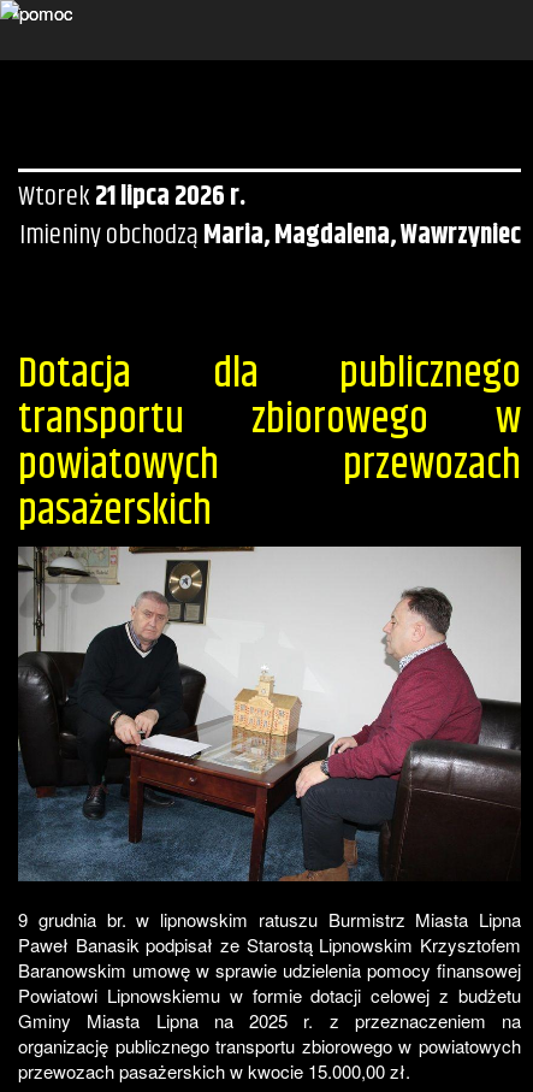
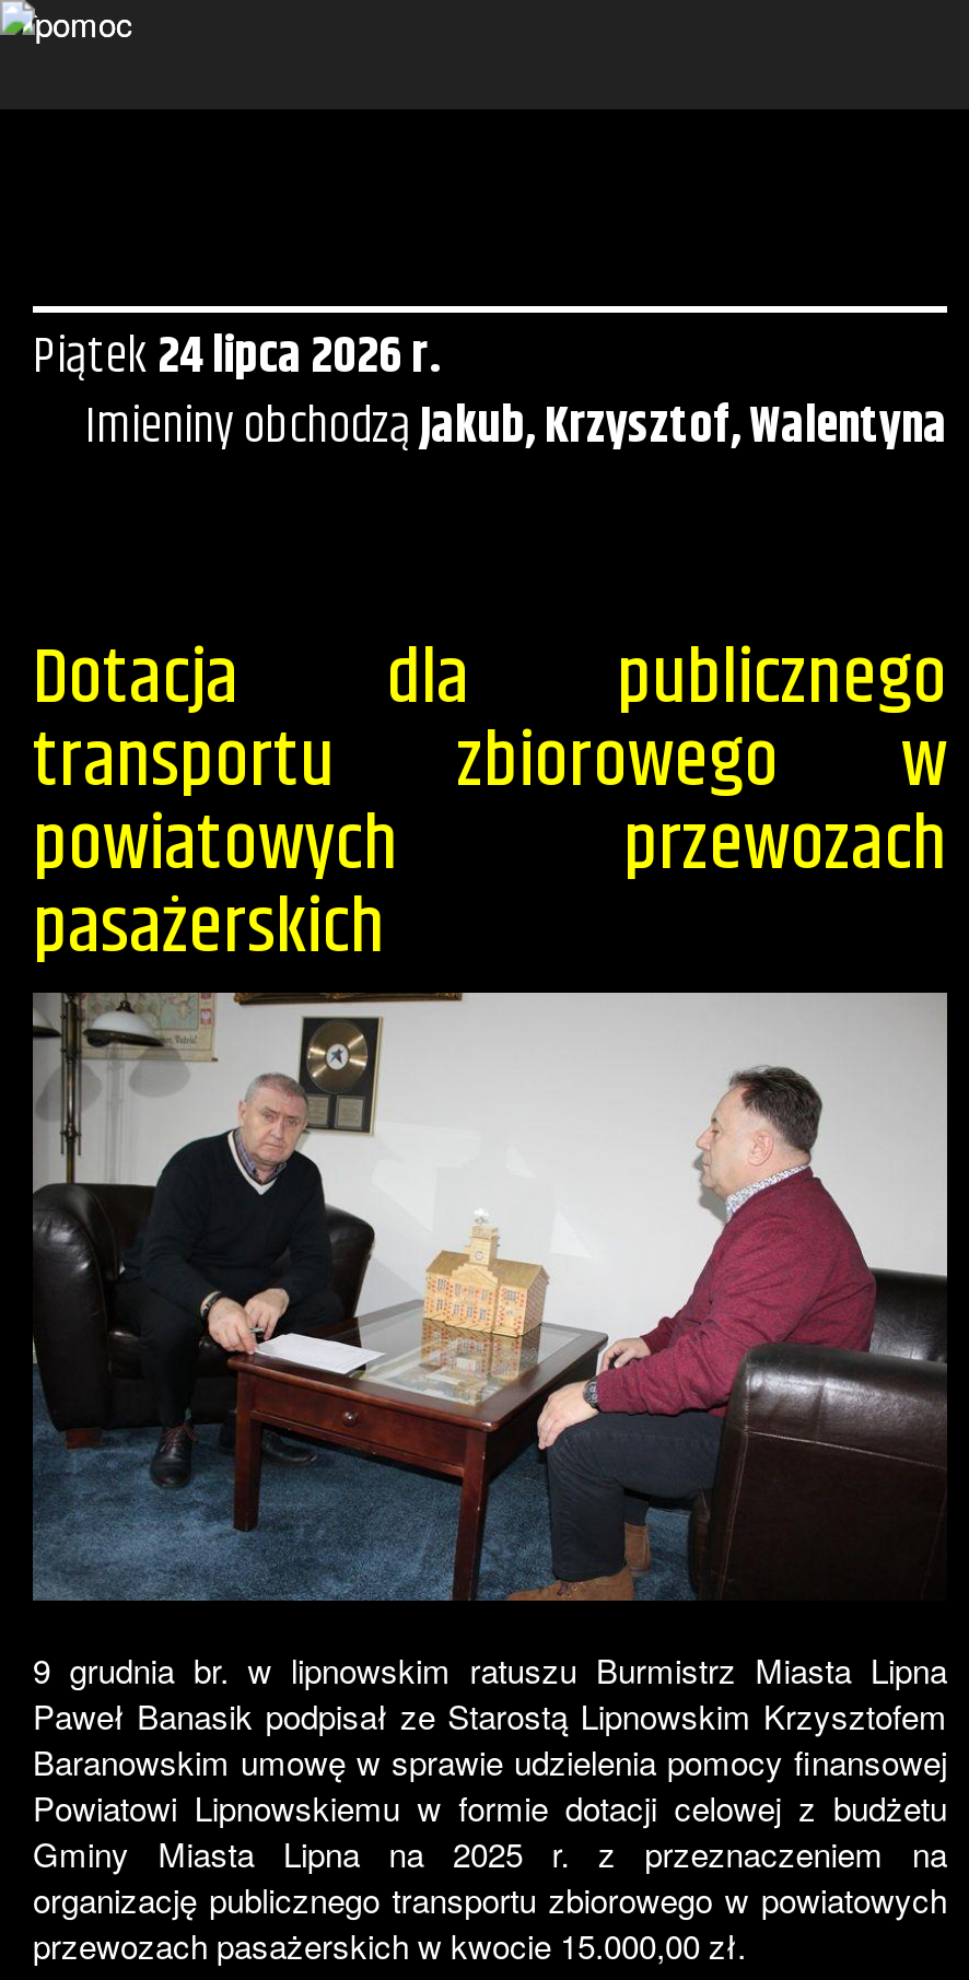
- Wtorek 21 lipca 2026 r.
+ Piątek 24 lipca 2026 r.

- Imieniny obchodząMaria, Magdalena, Wawrzyniec
+ Imieniny obchodząJakub, Krzysztof, Walentyna
